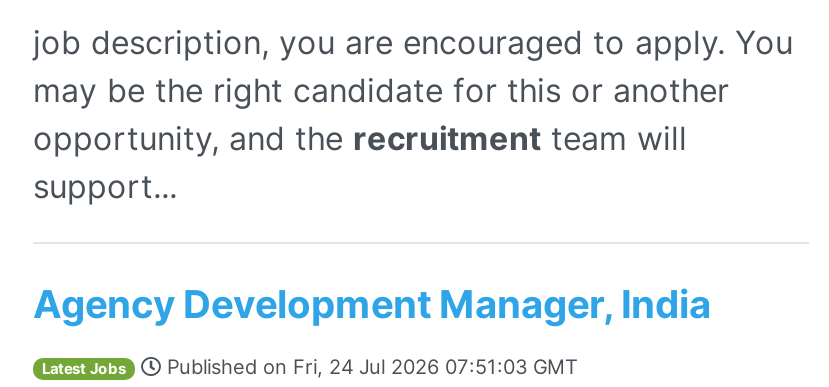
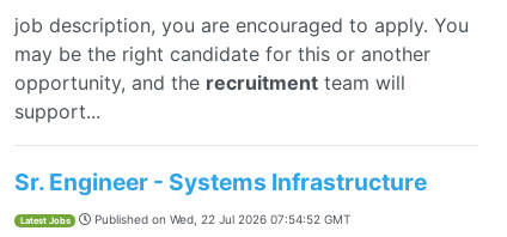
- Agency Development Manager, India
+ Sr. Engineer - Systems Infrastructure

- Published on Fri, 24 Jul 2026 07:51:03 GMT
+ Published on Wed, 22 Jul 2026 07:54:52 GMT
